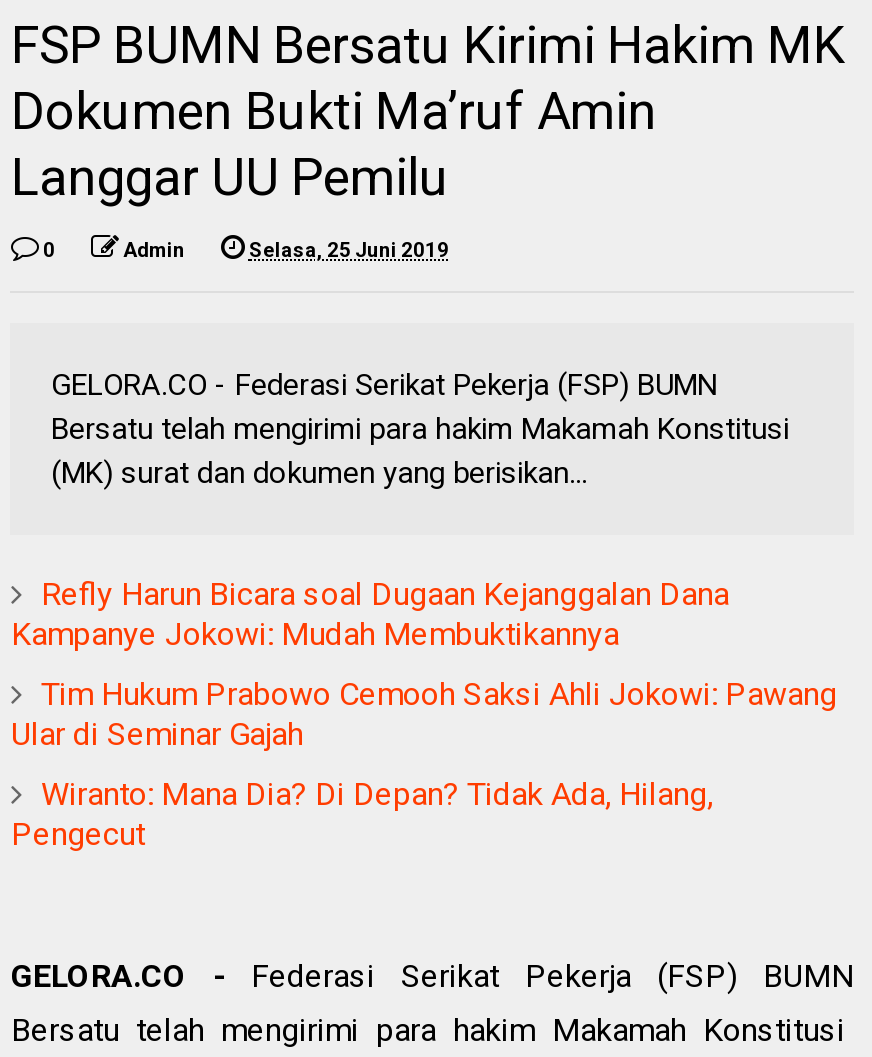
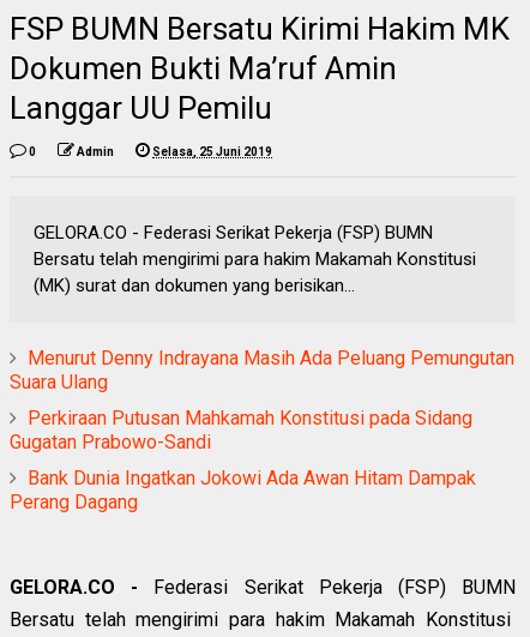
- Refly Harun Bicara soal Dugaan Kejanggalan Dana
- Kampanye Jokowi: Mudah Membuktikannya
+ Menurut Denny Indrayana Masih Ada Peluang Pemungutan
+ Suara Ulang

- Tim Hukum Prabowo Cemooh Saksi Ahli Jokowi: Pawang
- Ular di Seminar Gajah
+ Perkiraan Putusan Mahkamah Konstitusi pada Sidang
+ Gugatan Prabowo-Sandi

- Wiranto: Mana Dia? Di Depan? Tidak Ada, Hilang,
- Pengecut
+ Bank Dunia Ingatkan Jokowi Ada Awan Hitam Dampak
+ Perang Dagang
